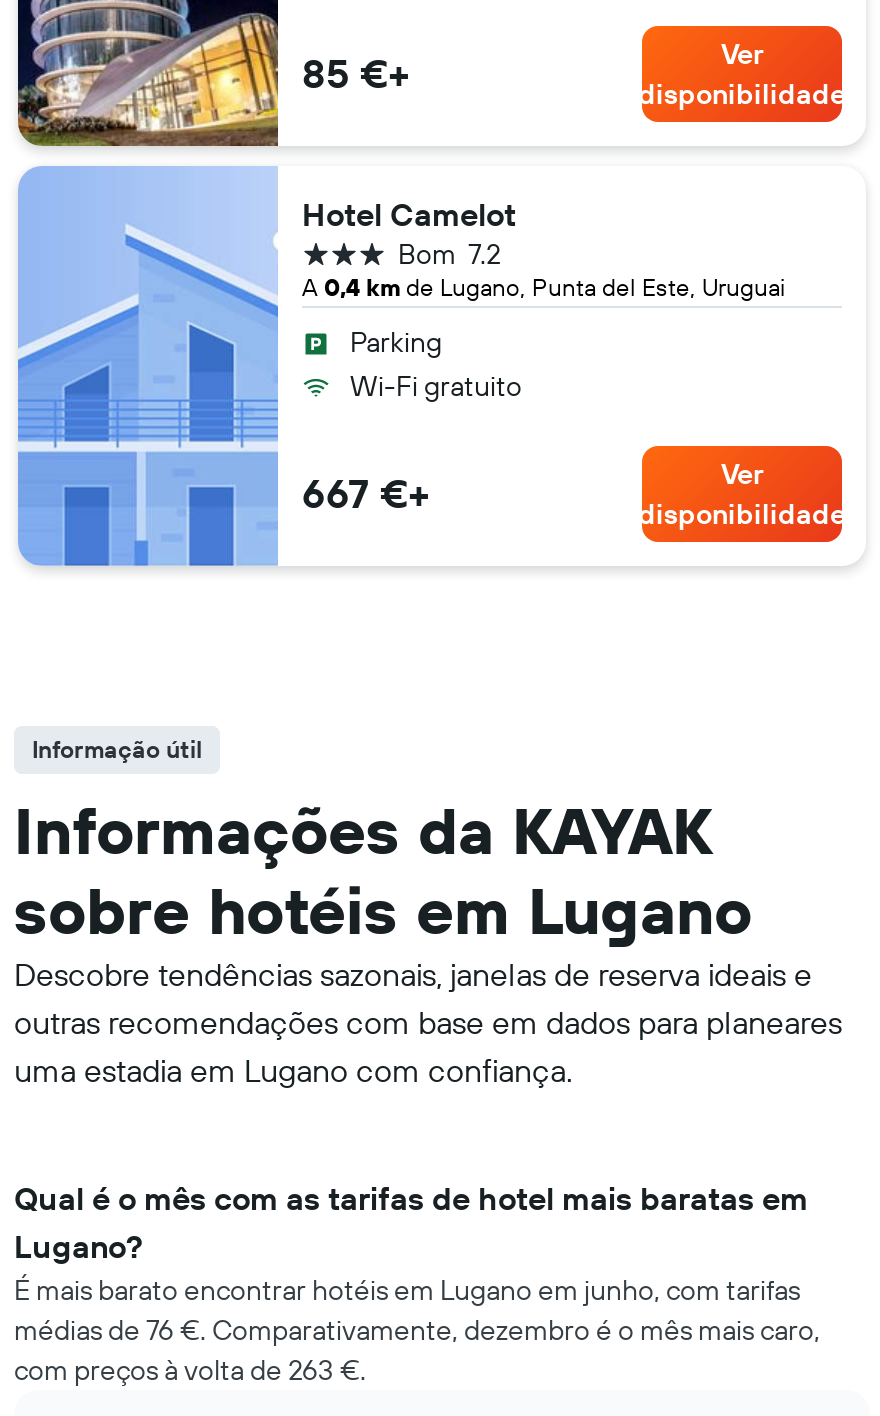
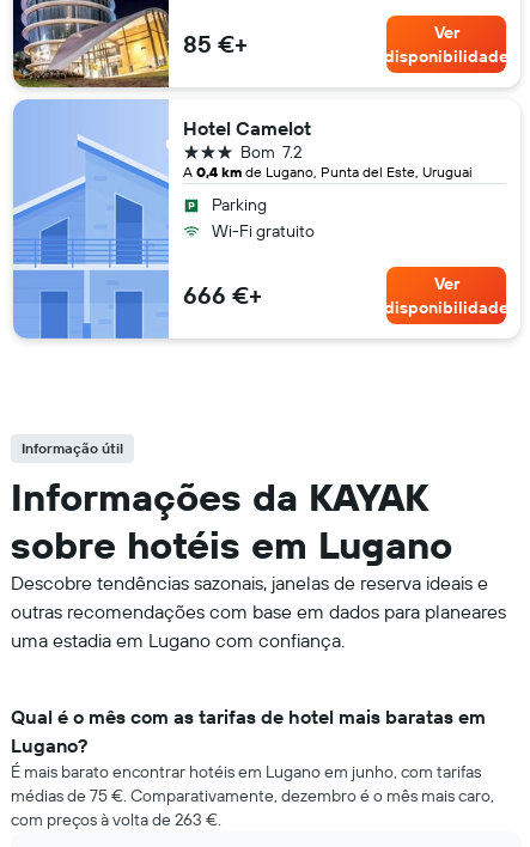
- 667 €+
+ 666 €+

- médias de 76 €. Comparativamente, dezembro é o mês mais caro,
+ médias de 75 €. Comparativamente, dezembro é o mês mais caro,
